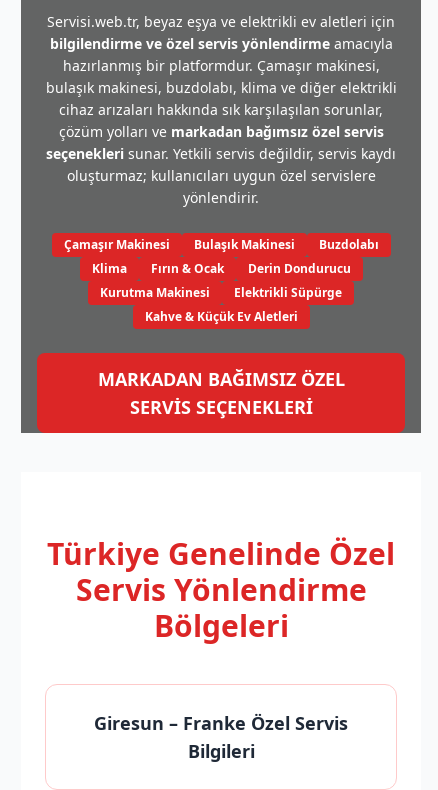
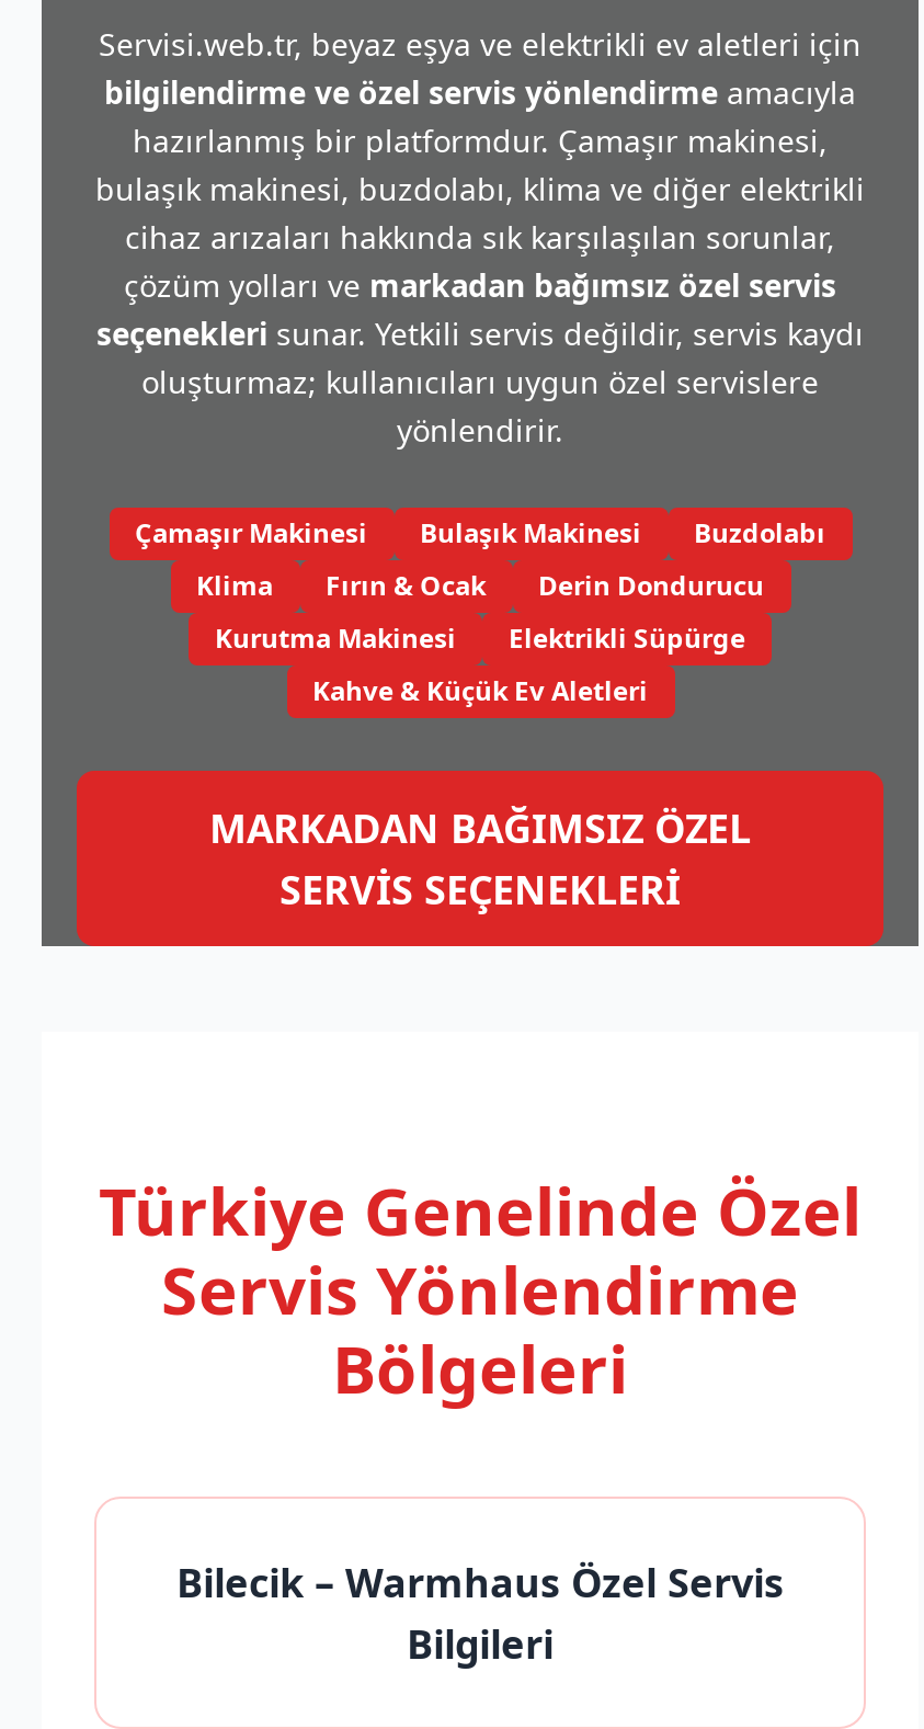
- Giresun – Franke Özel Servis
+ Bilecik – Warmhaus Özel Servis
